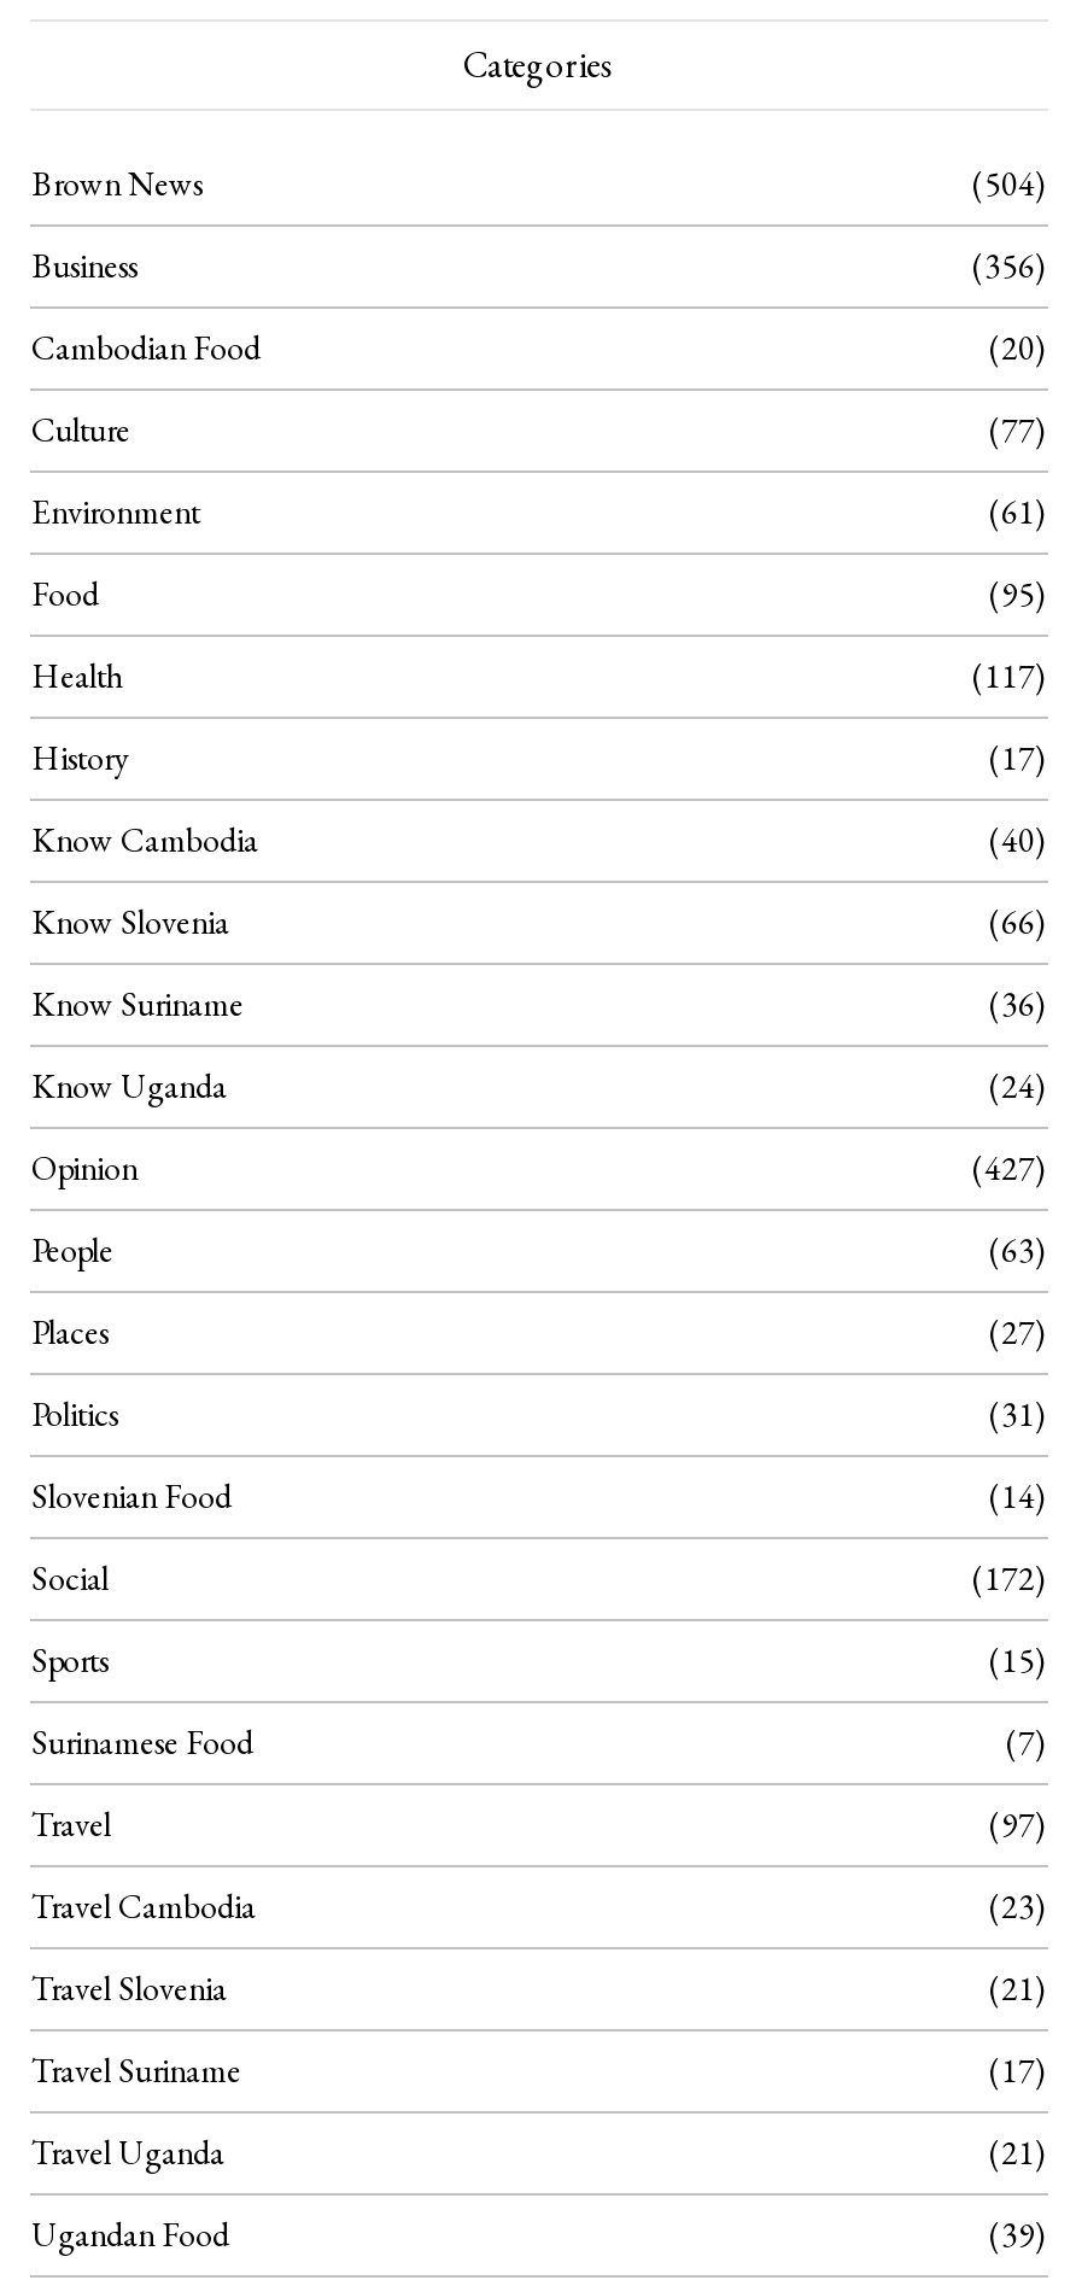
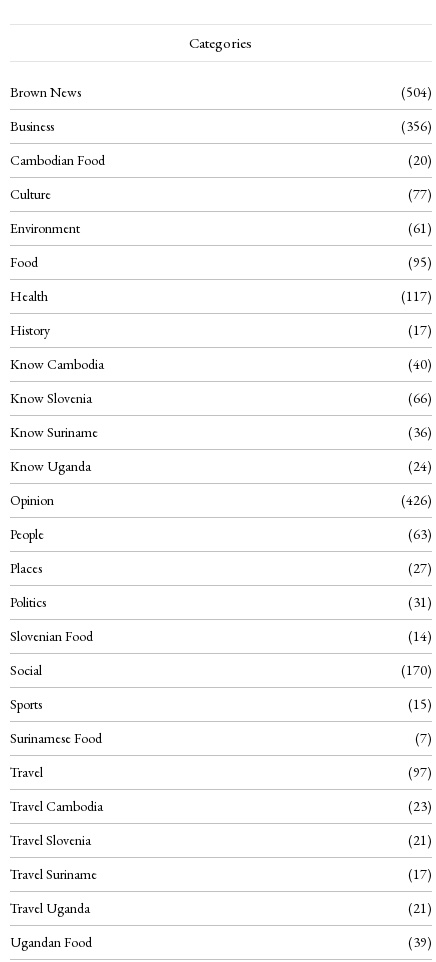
- 427
+ 426

- 172
+ 170
